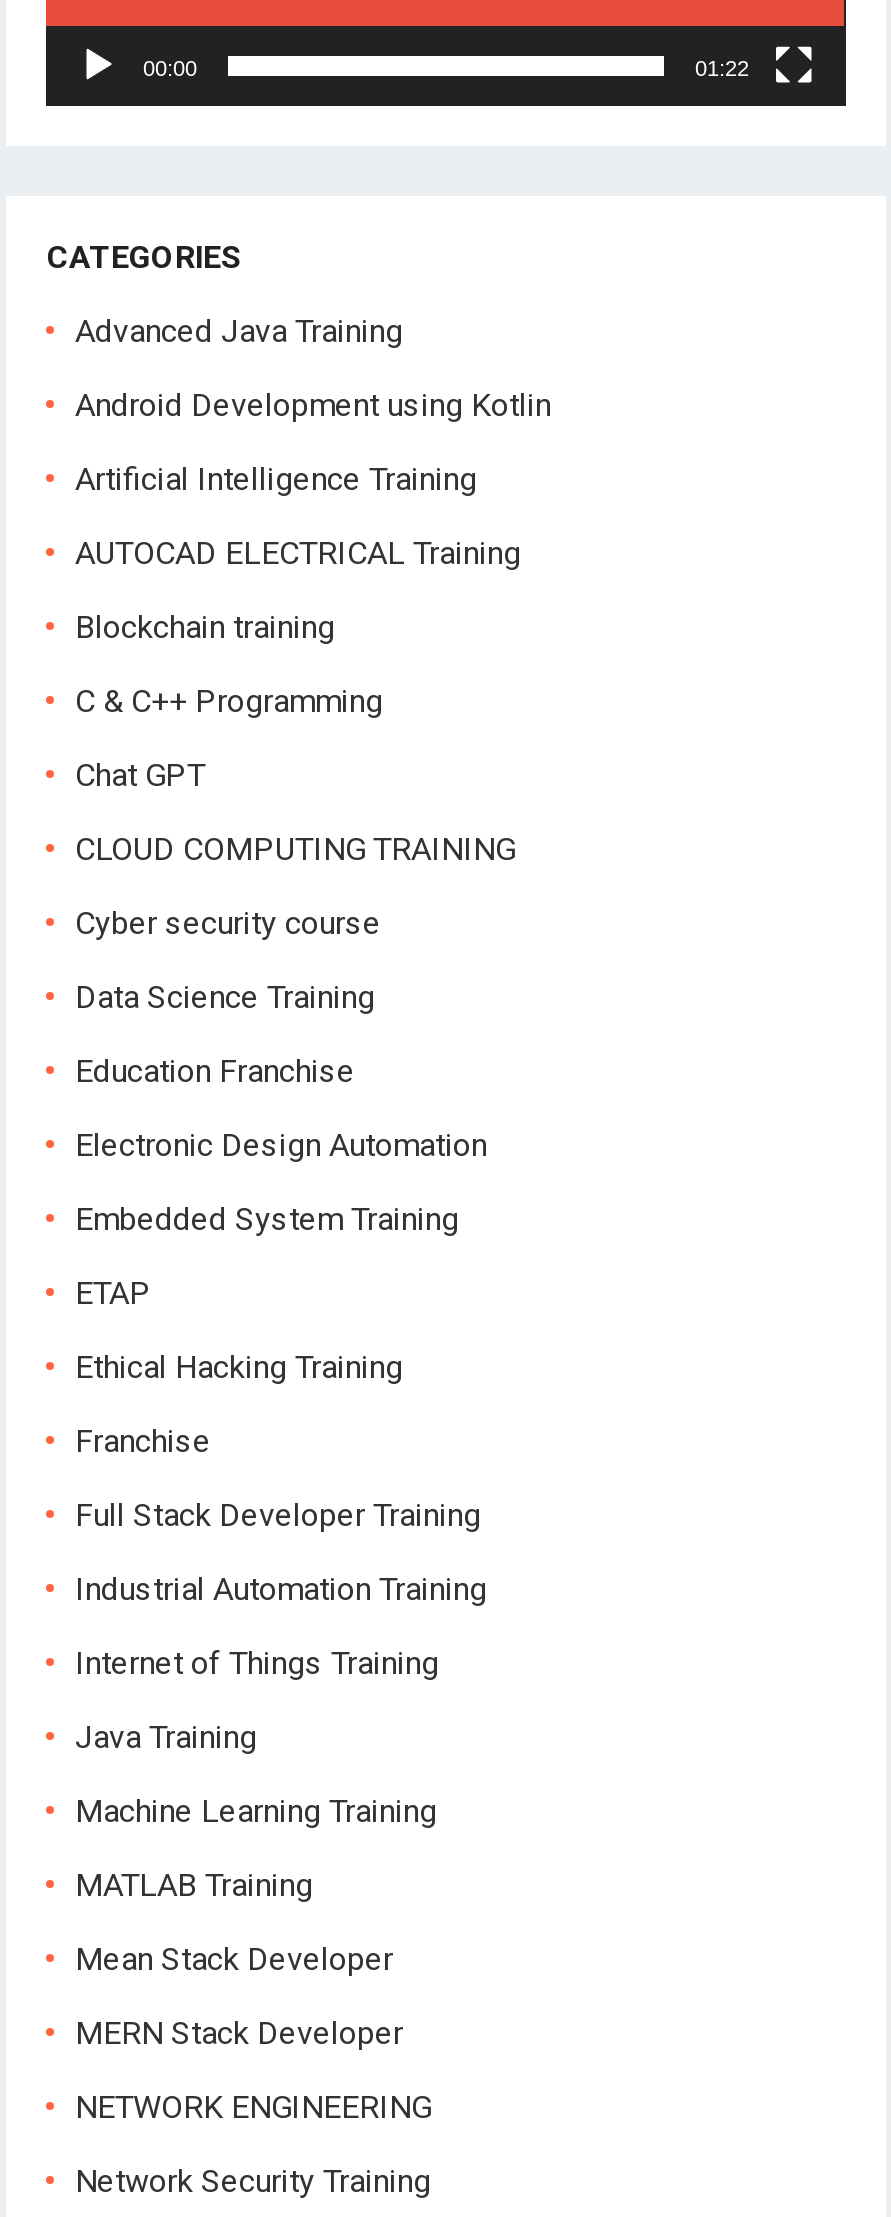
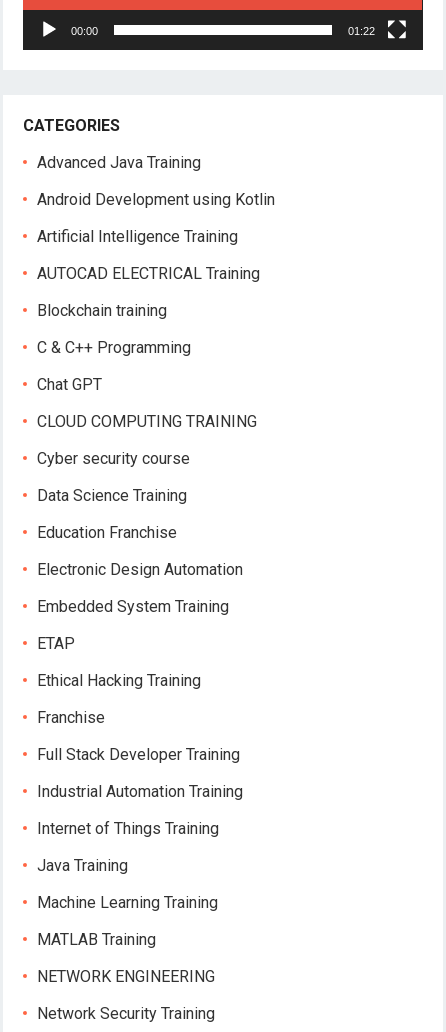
- Mean Stack Developer
- MERN Stack Developer
